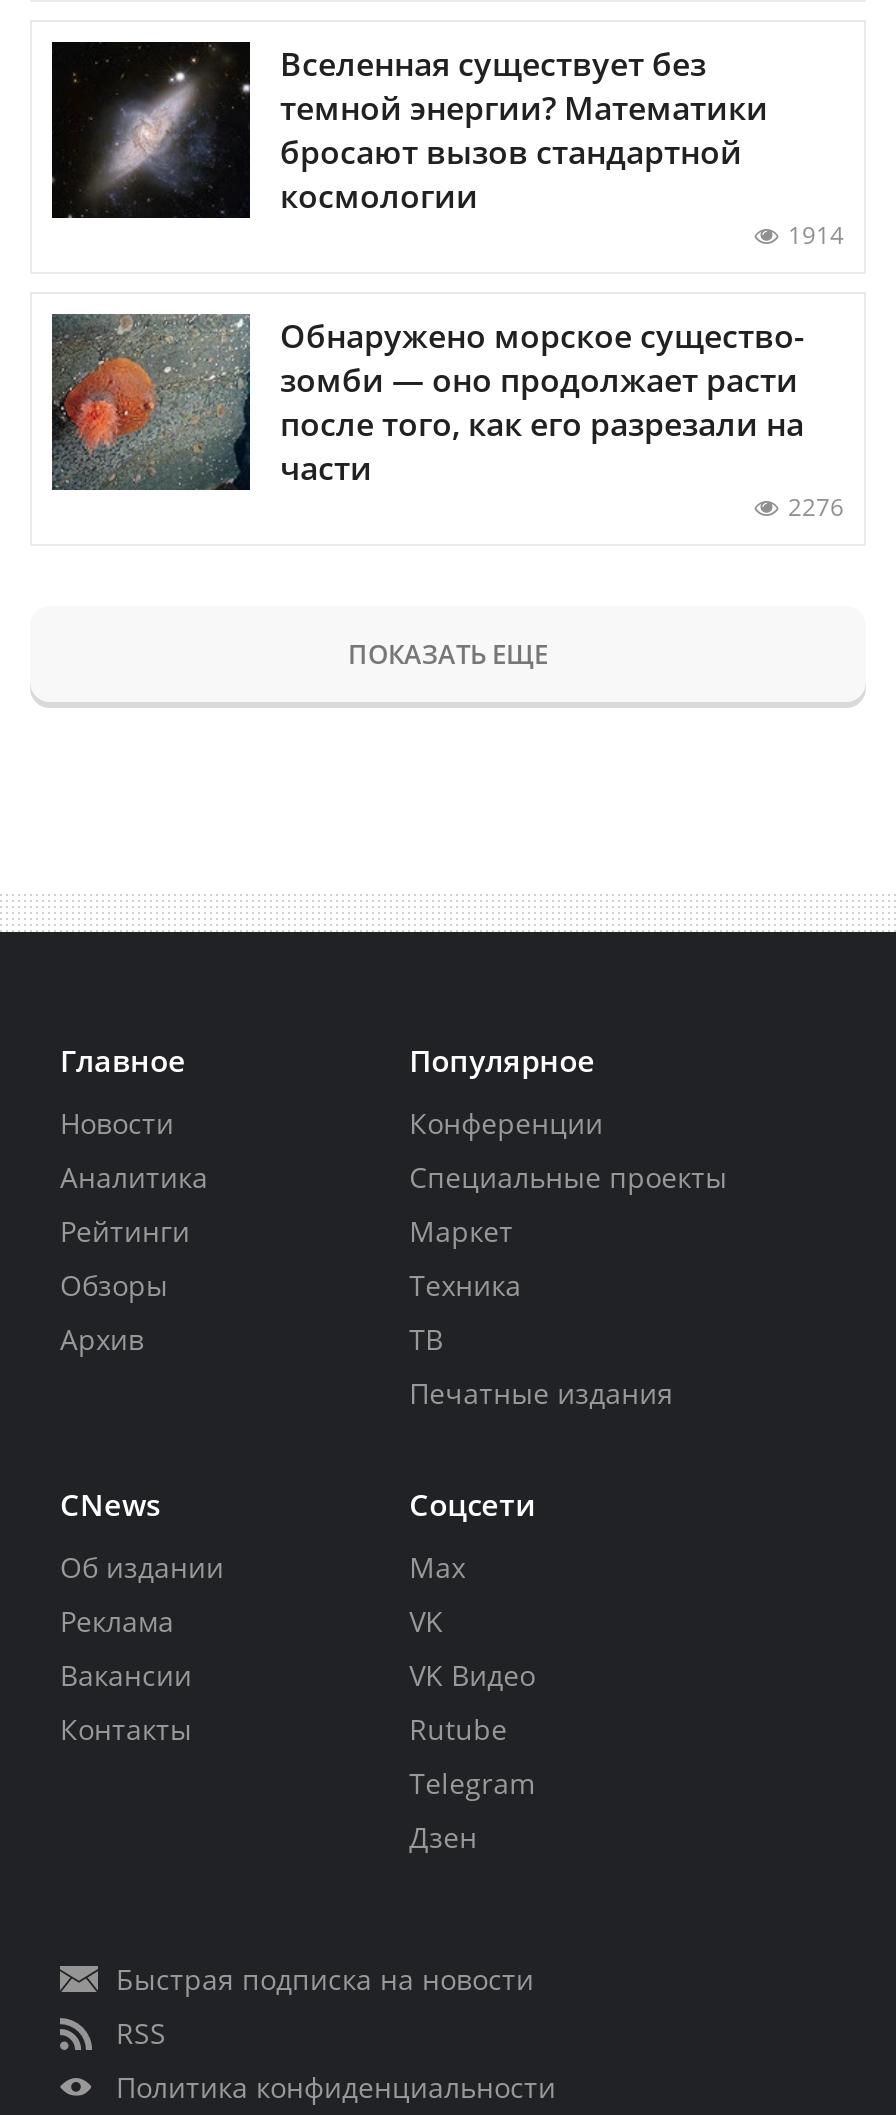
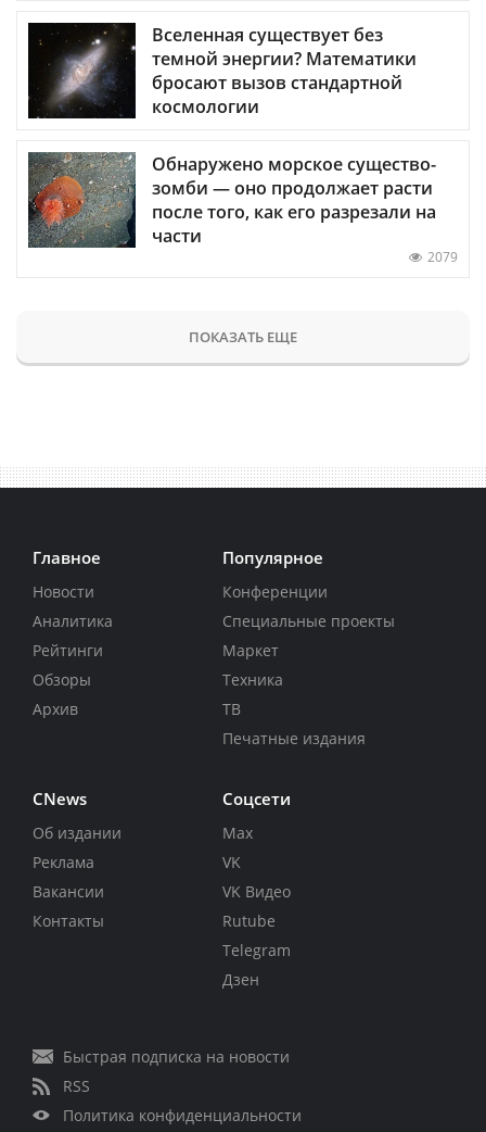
- 1914

- 2276
+ 2079
